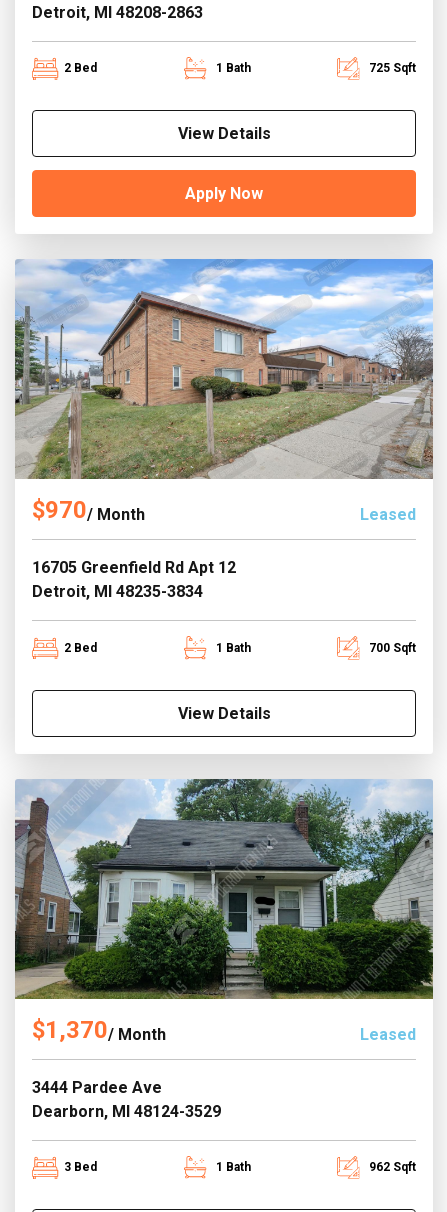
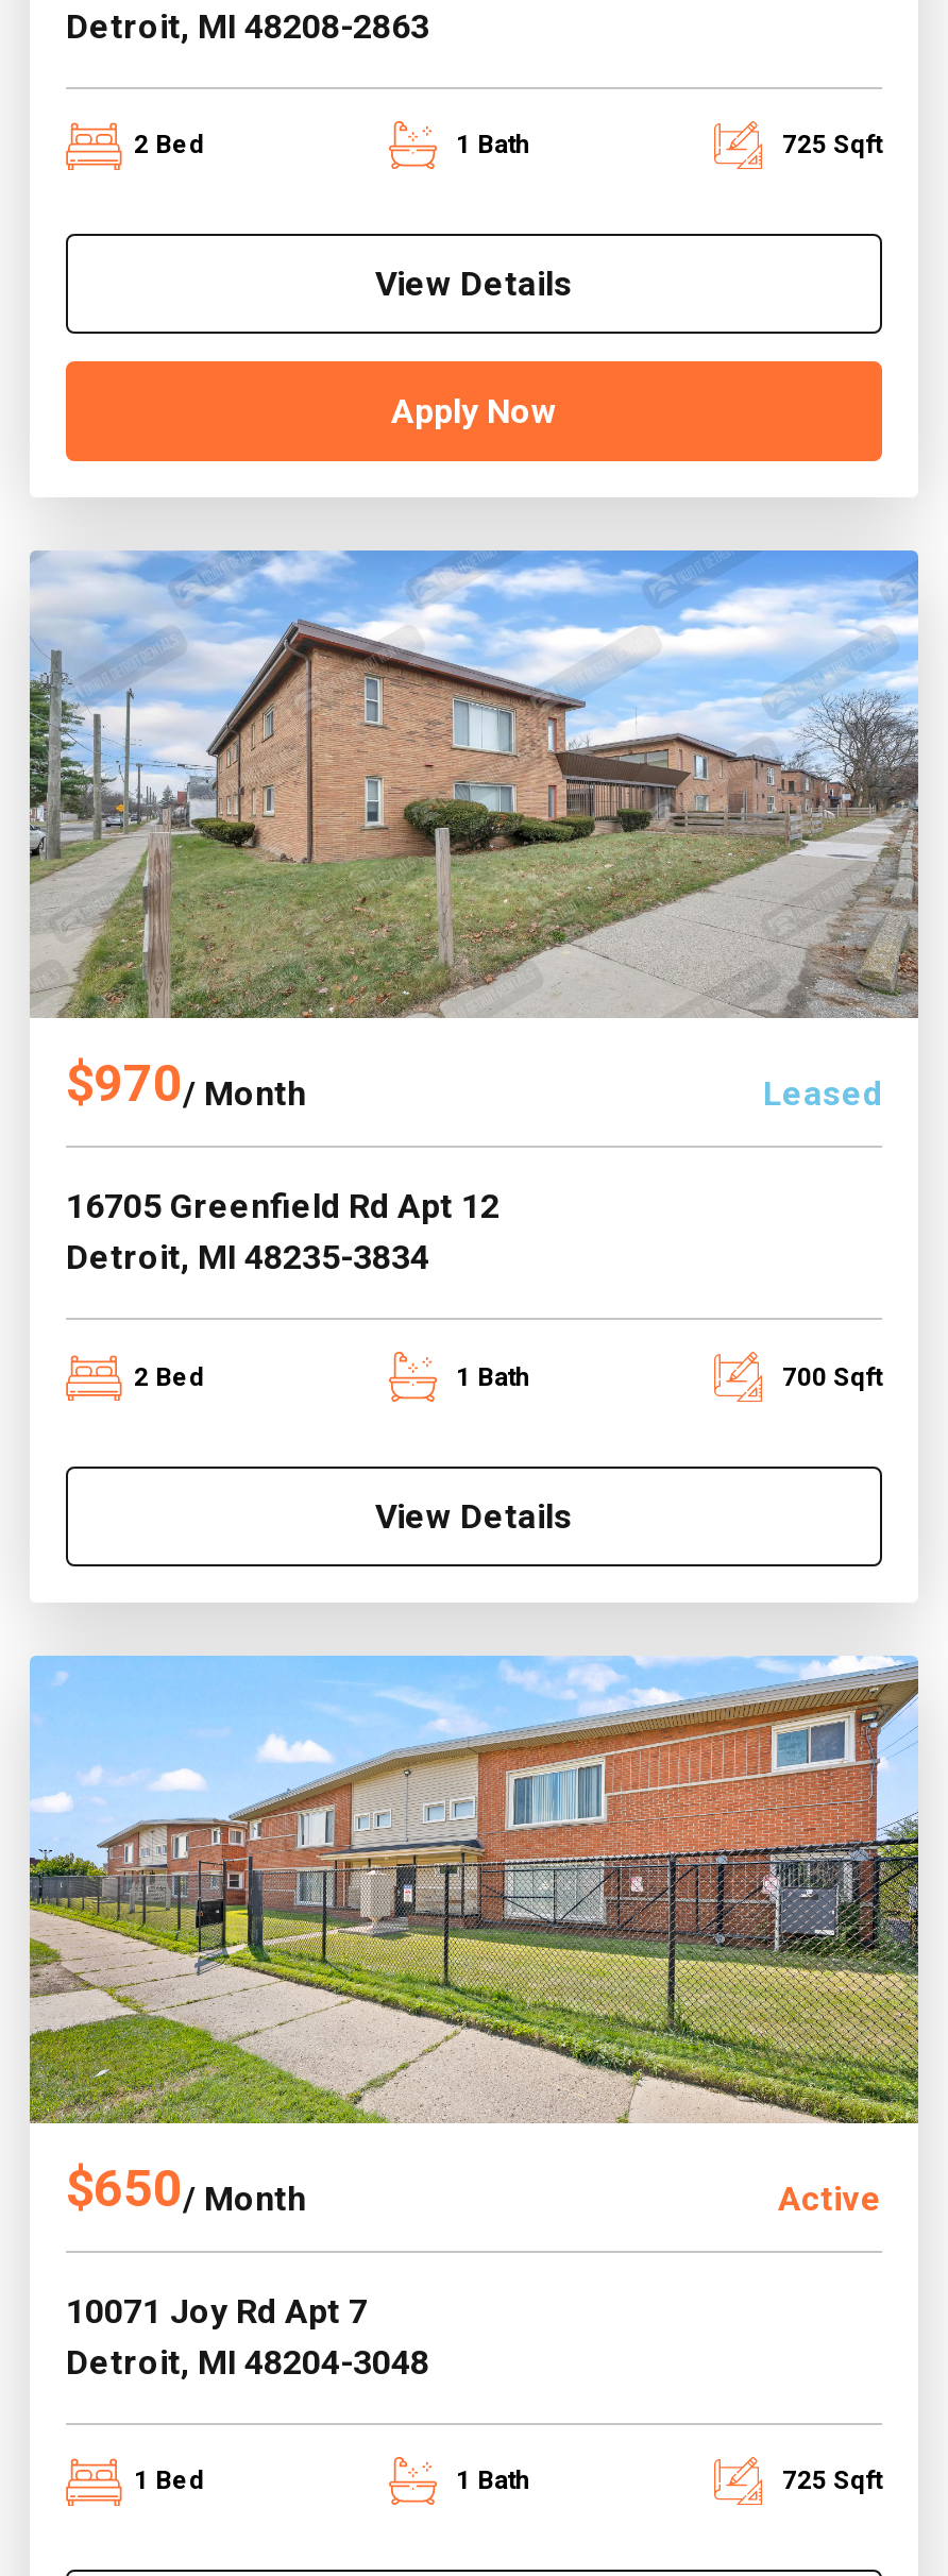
- [image]
- $1,370 / Month
- Leased
+ [image]
+ $650 / Month
+ Active

- 3444 Pardee Ave
- Dearborn, MI 48124-3529
+ 10071 Joy Rd Apt 7
+ Detroit, MI 48204-3048

- 3 Bed
+ 1 Bed

- 962 Sqft
+ 725 Sqft
